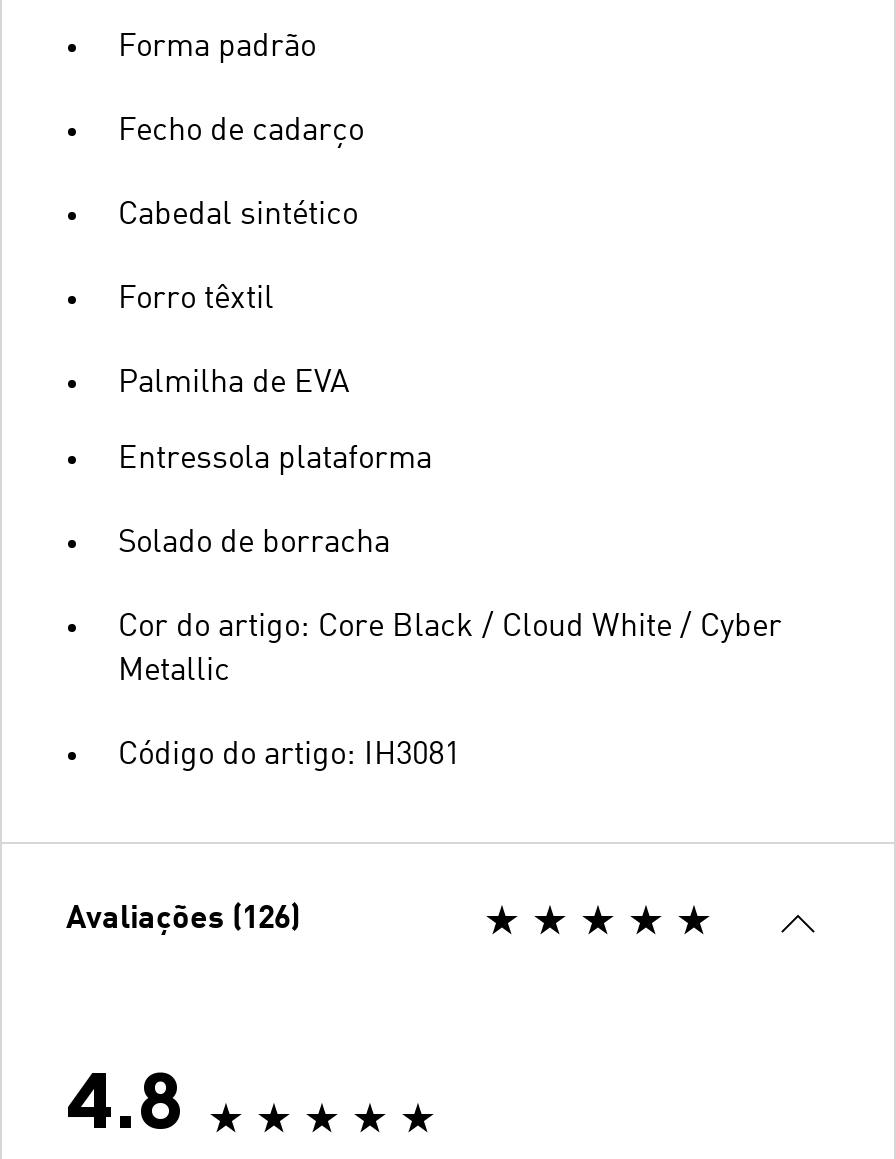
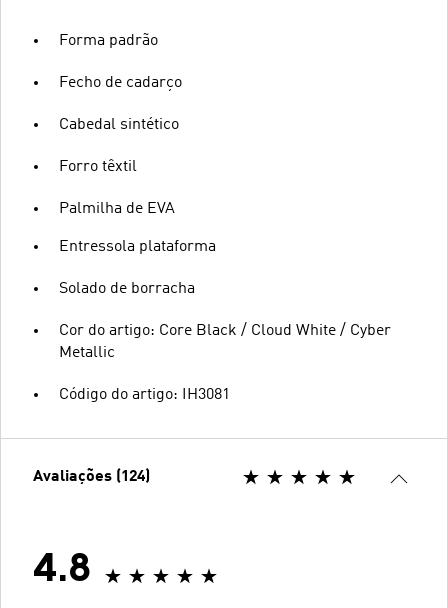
- Avaliações (126)
+ Avaliações (124)
